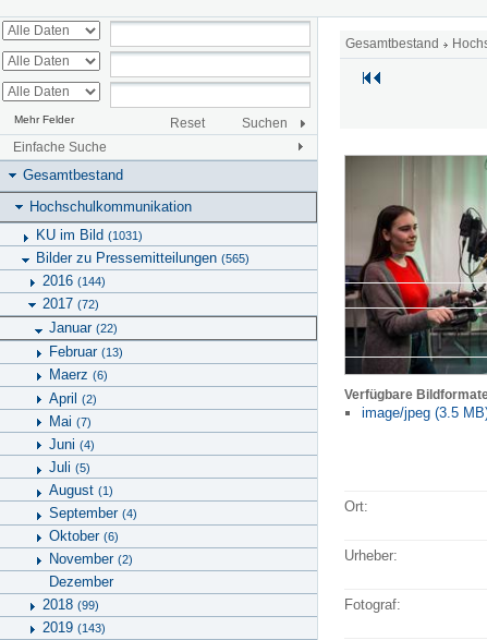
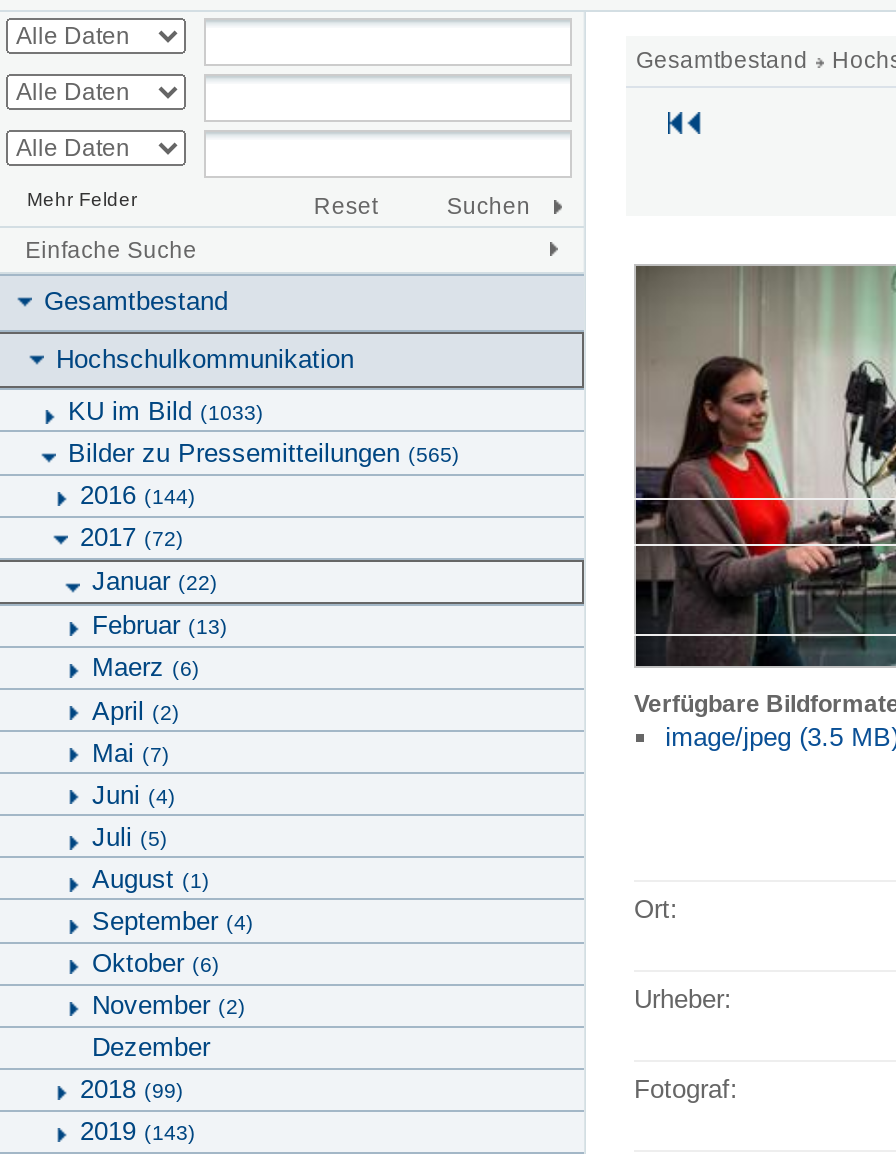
- KU im Bild (1031)
+ KU im Bild (1033)
